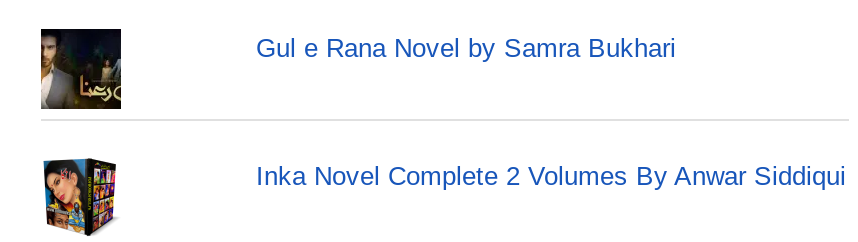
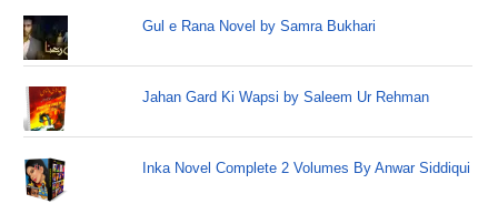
+ [image]

+ Jahan Gard Ki Wapsi by Saleem Ur Rehman
